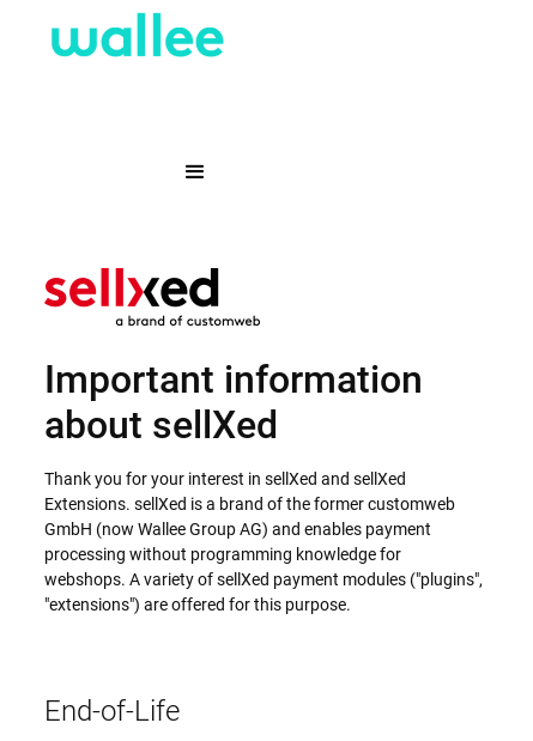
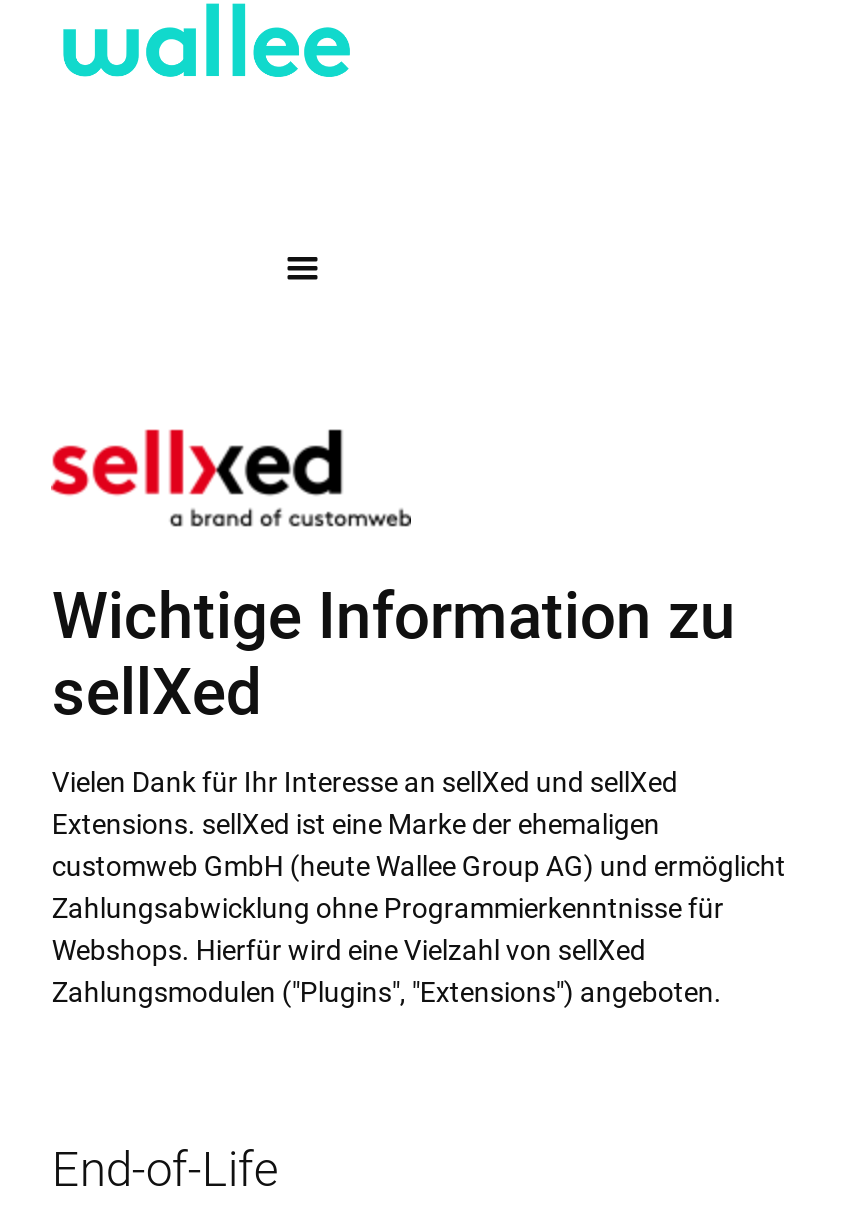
- Important information
- about sellXed
+ Wichtige Information zu
+ sellXed

- Thank you for your interest in sellXed and sellXed
- Extensions. sellXed is a brand of the former customweb
- GmbH (now Wallee Group AG) and enables payment
- processing without programming knowledge for
- webshops. A variety of sellXed payment modules ("plugins",
- "extensions") are offered for this purpose.
+ Vielen Dank für Ihr Interesse an sellXed und sellXed
+ Extensions. sellXed ist eine Marke der ehemaligen
+ customweb GmbH (heute Wallee Group AG) und ermöglicht
+ Zahlungsabwicklung ohne Programmierkenntnisse für
+ Webshops. Hierfür wird eine Vielzahl von sellXed
+ Zahlungsmodulen ("Plugins", "Extensions") angeboten.
